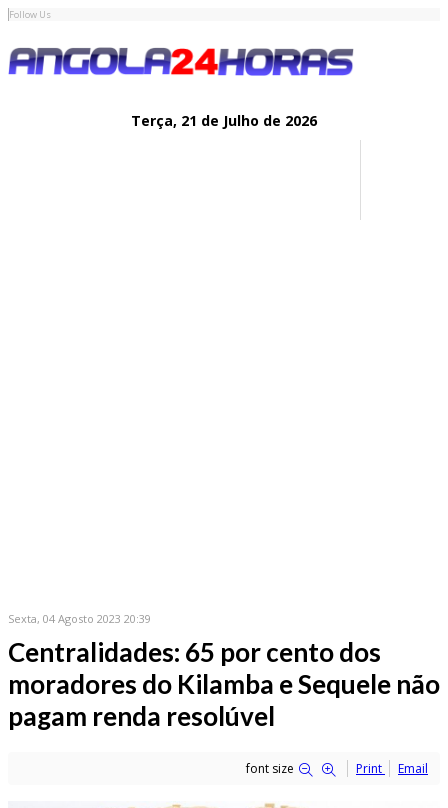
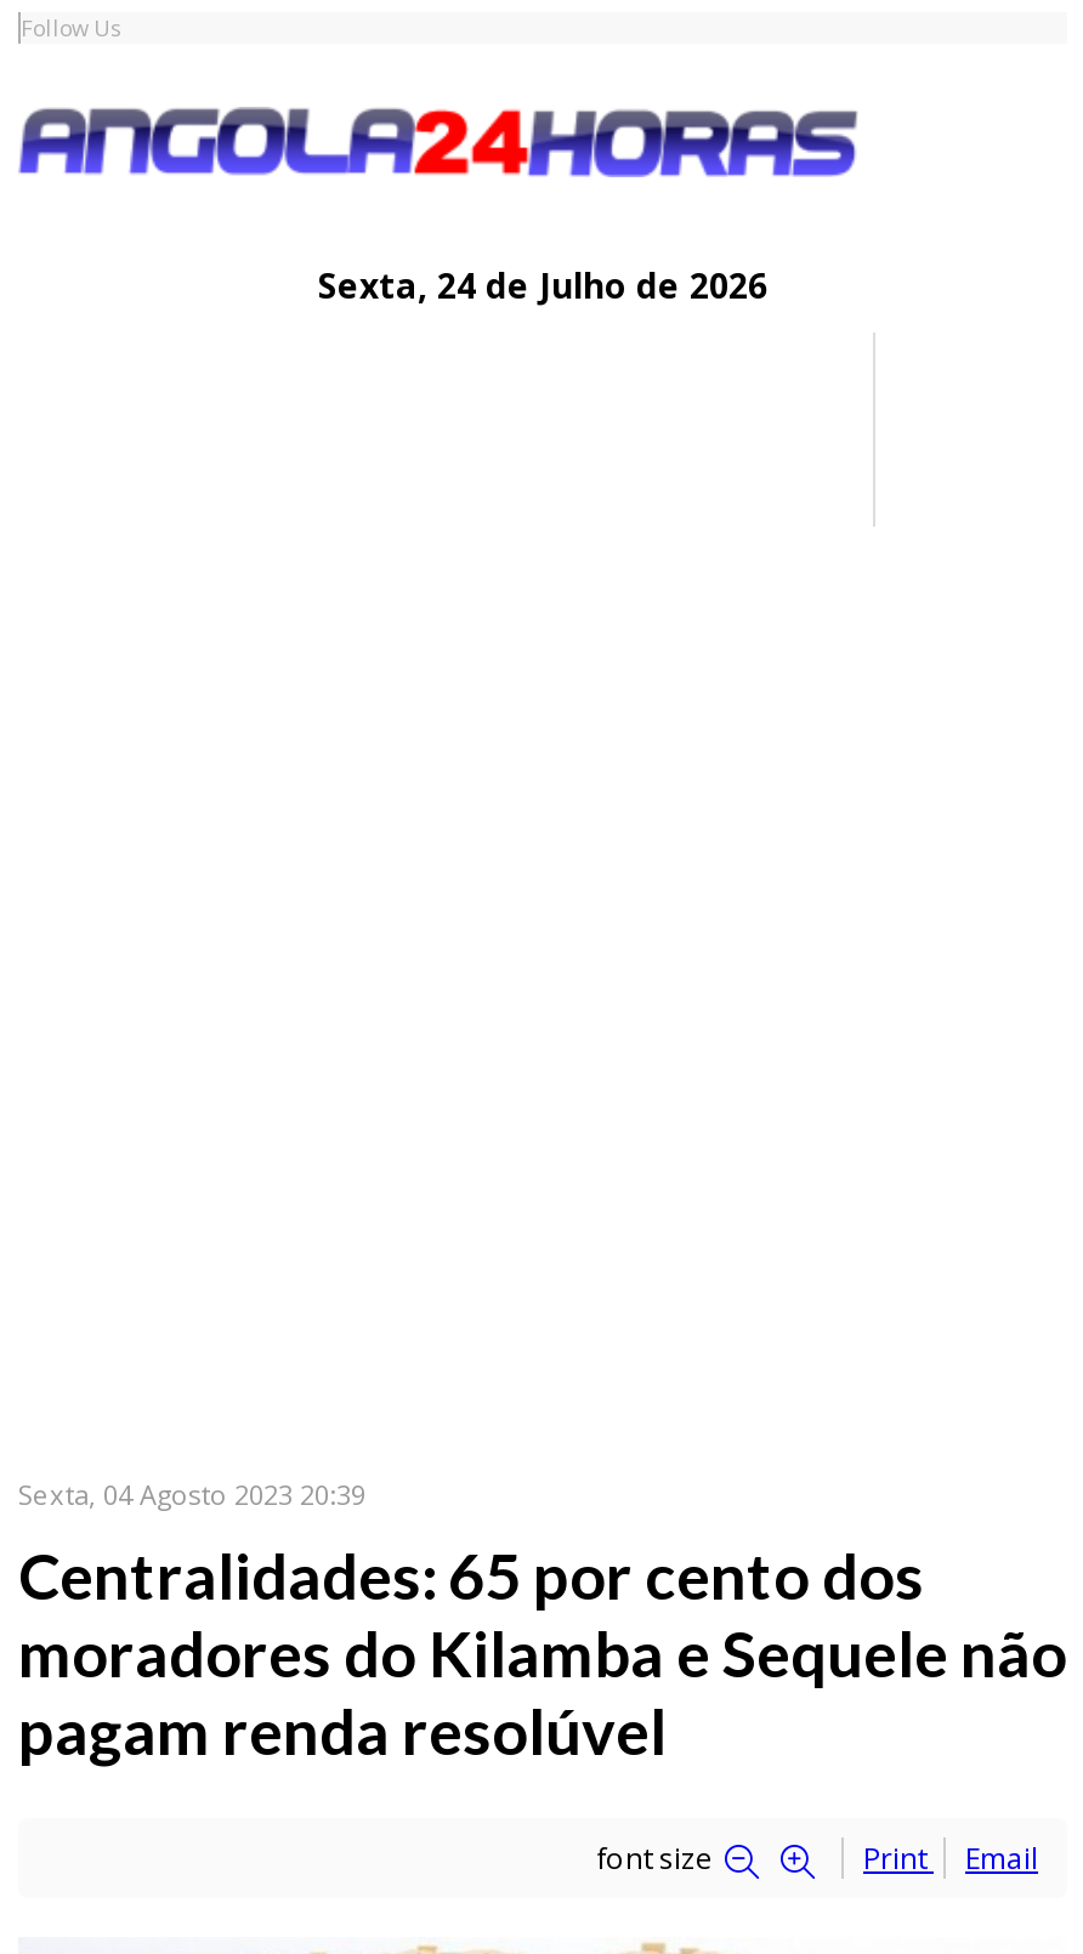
- Terça, 21 de Julho de 2026
+ Sexta, 24 de Julho de 2026
